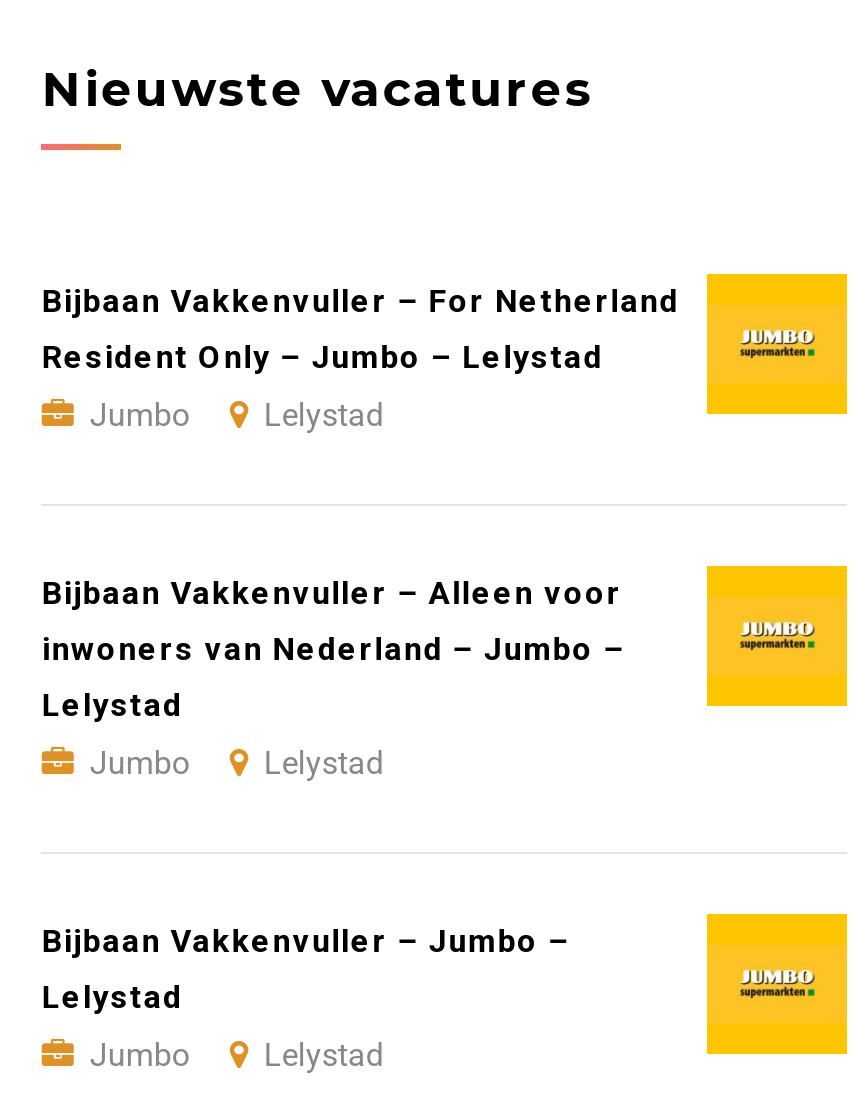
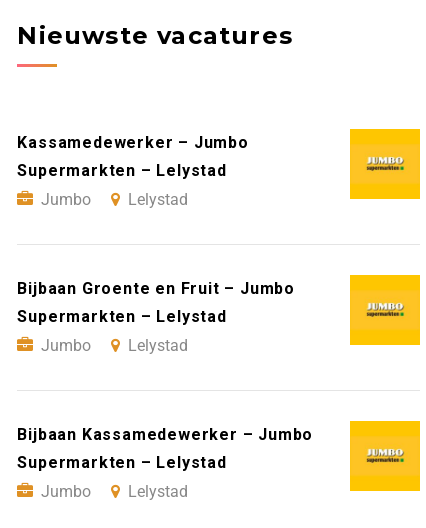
- Bijbaan Vakkenvuller – For Netherland
+ Kassamedewerker – Jumbo

- Resident Only – Jumbo – Lelystad
+ Supermarkten – Lelystad

- Bijbaan Vakkenvuller – Alleen voor
- inwoners van Nederland – Jumbo –
- Lelystad
+ Bijbaan Groente en Fruit – Jumbo
+ Supermarkten – Lelystad

- Bijbaan Vakkenvuller – Jumbo –
+ Bijbaan Kassamedewerker – Jumbo

- Lelystad
+ Supermarkten – Lelystad
